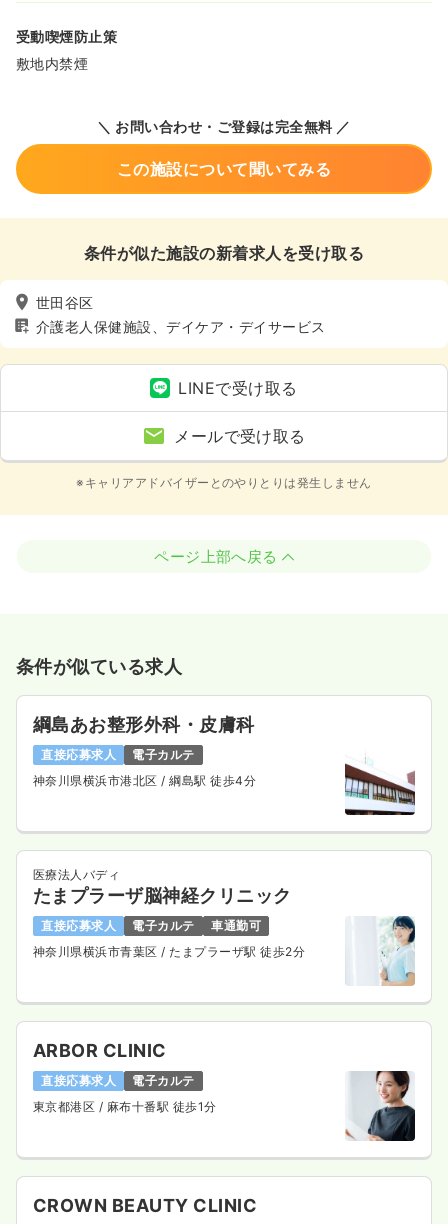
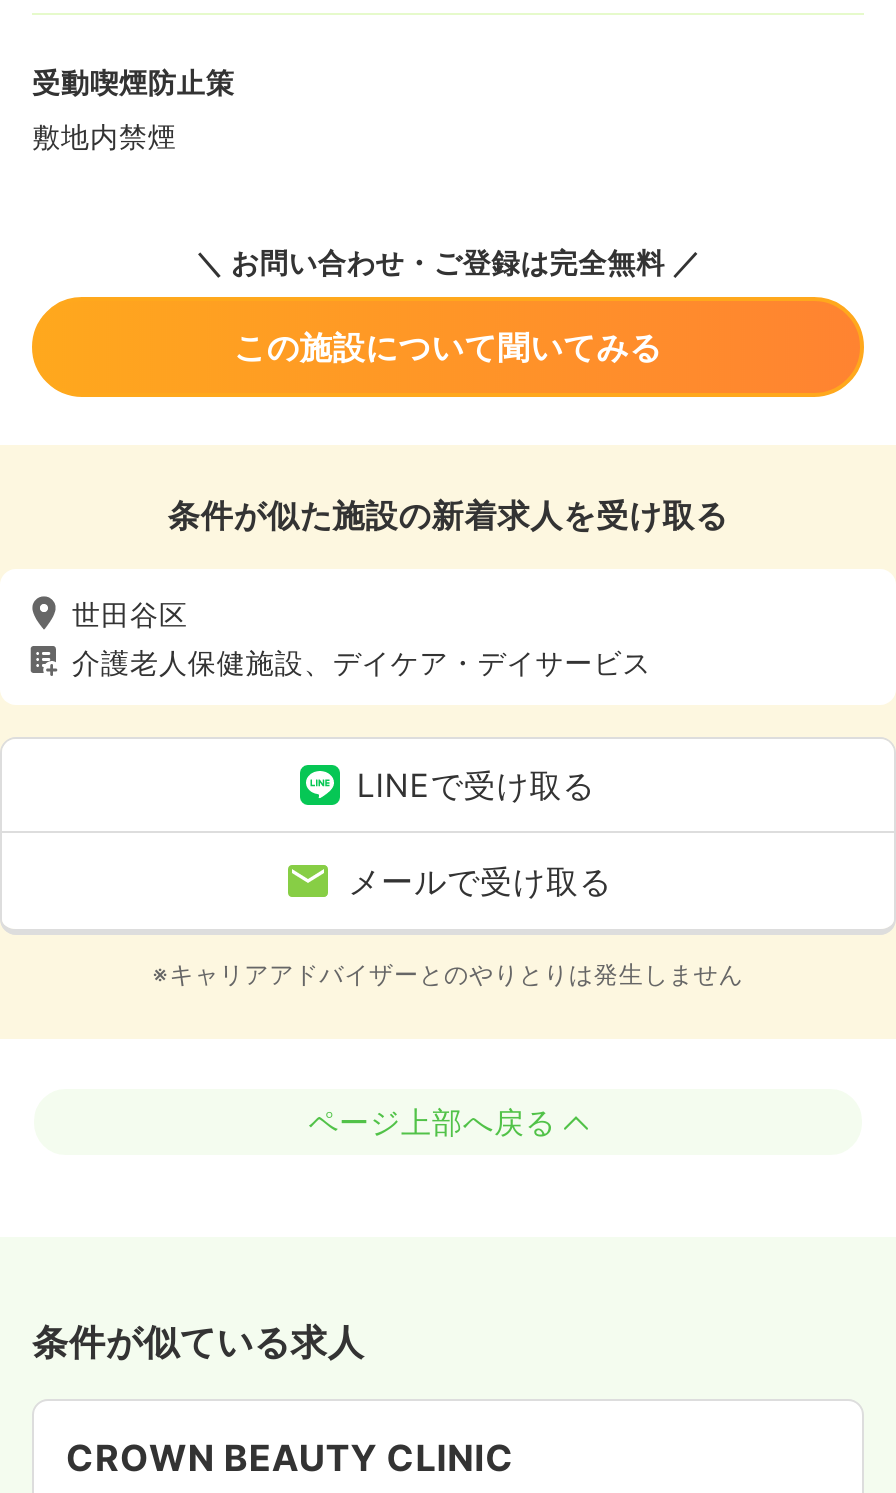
- 綱島あお整形外科・皮膚科
- 直接応募求人
- 電子カルテ
- 神奈川県横浜市港北区/ 綱島駅 徒歩4分

- [image]

- 医療法人バディ
- たまプラーザ脳神経クリニック
- 直接応募求人
- 電子カルテ
- 車通勤可
- 神奈川県横浜市青葉区/ たまプラーザ駅 徒歩2分

- [image]

- ARBOR CLINIC
- 直接応募求人
- 電子カルテ
- 東京都港区/ 麻布十番駅 徒歩1分

- [image]
